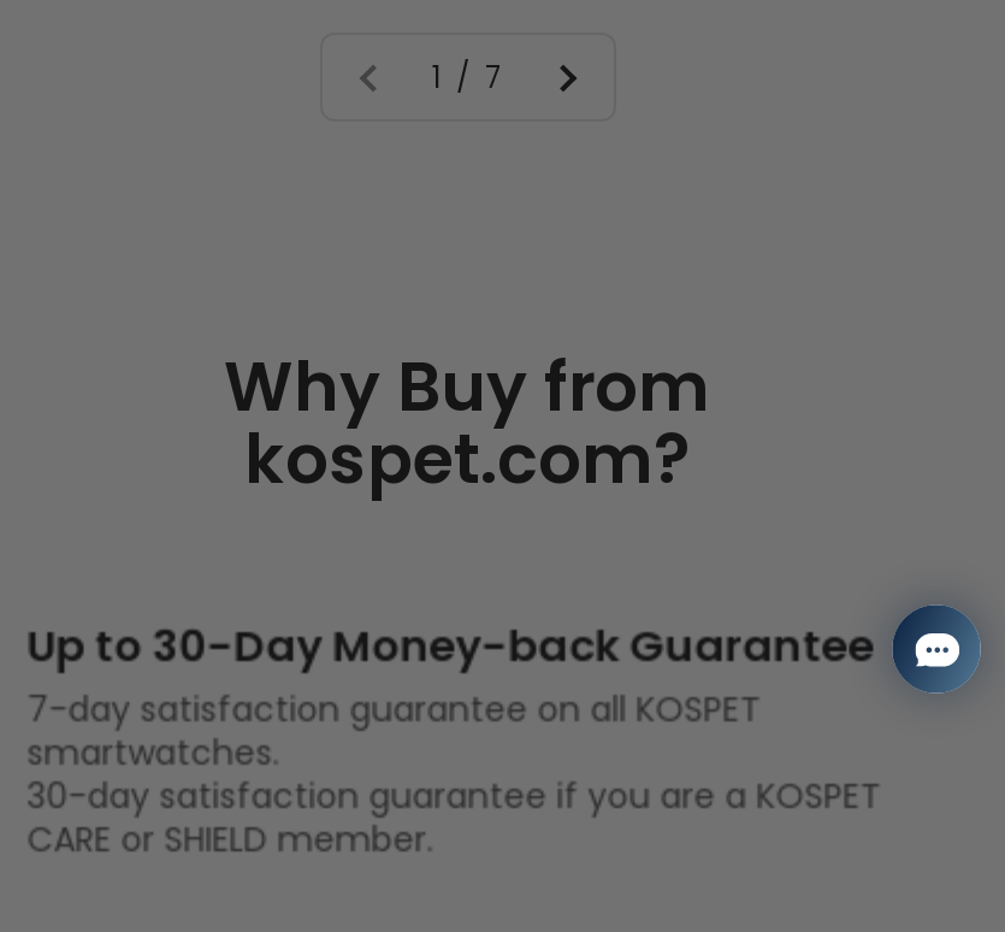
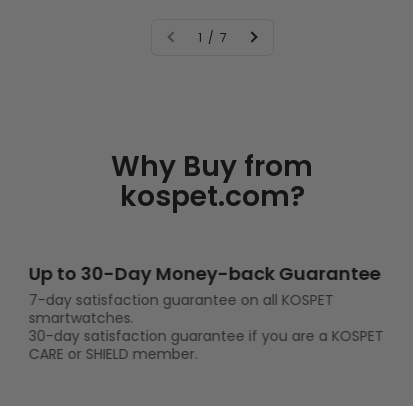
- [image]
